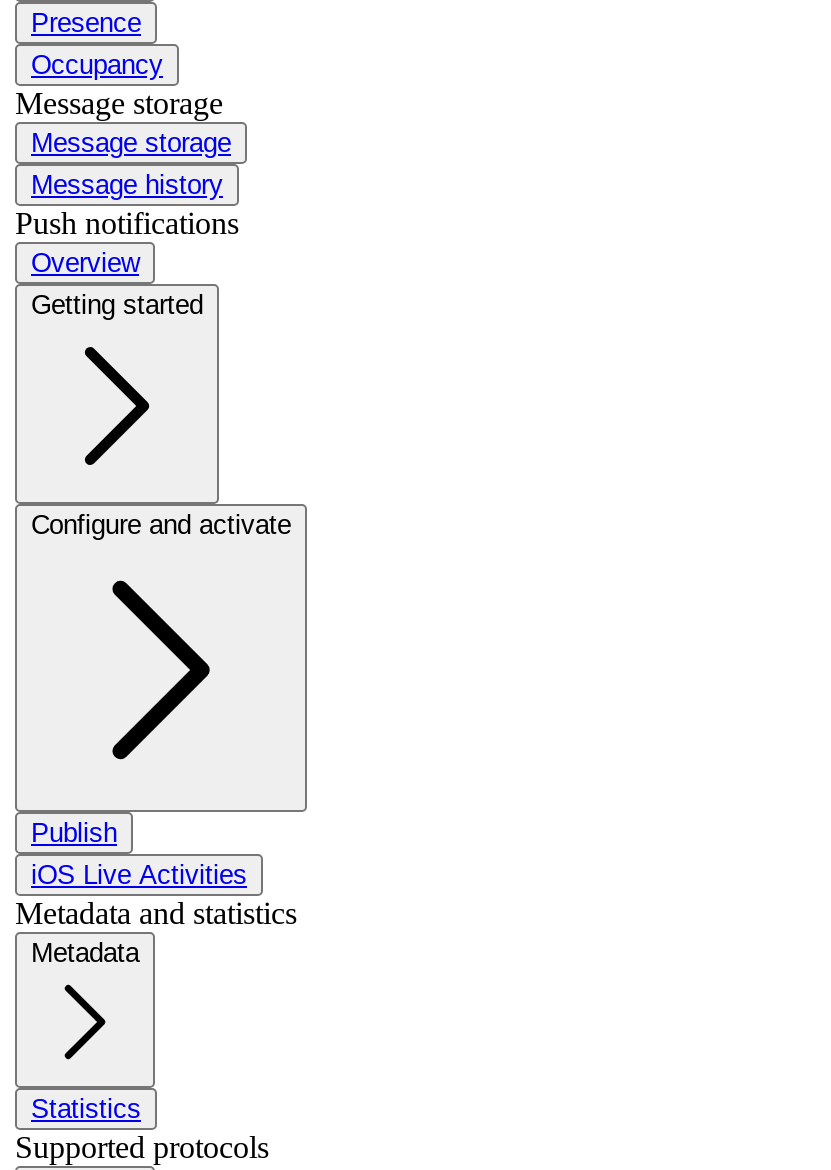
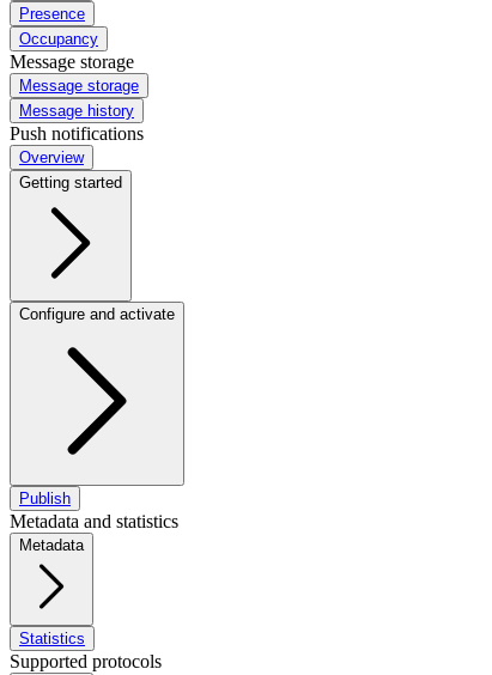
- iOS Live Activities
